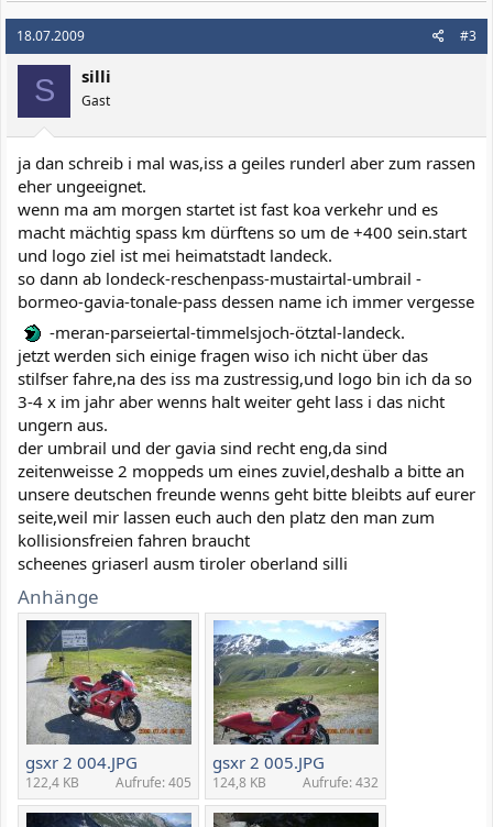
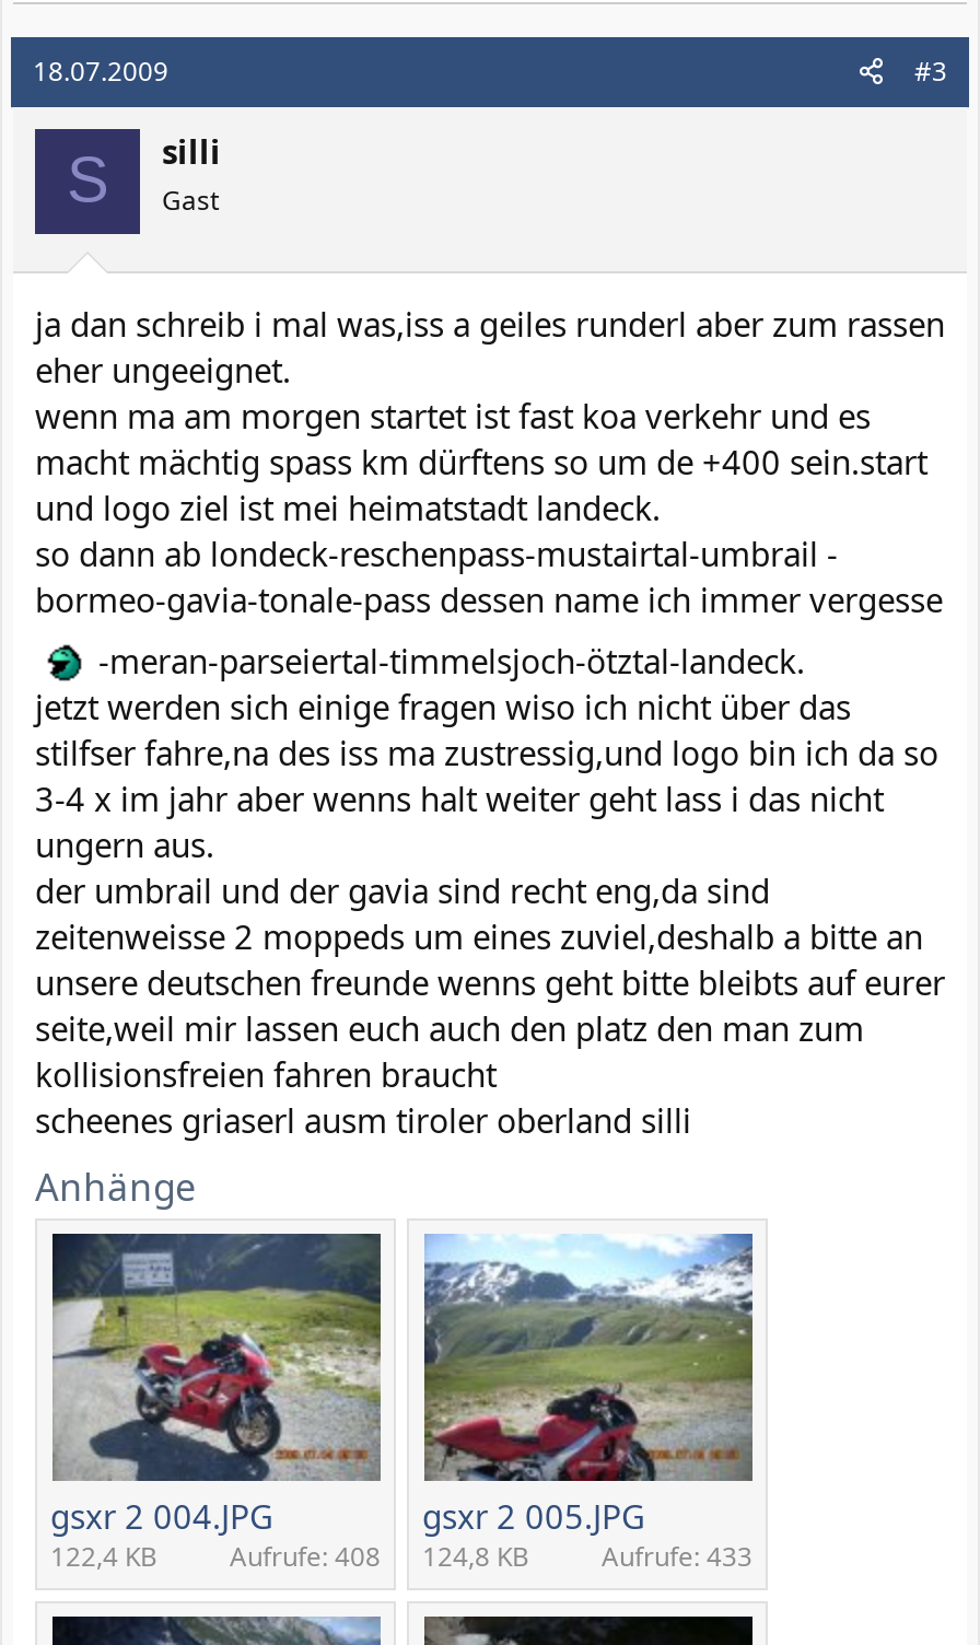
- Aufrufe: 405
+ Aufrufe: 408

- Aufrufe: 432
+ Aufrufe: 433
